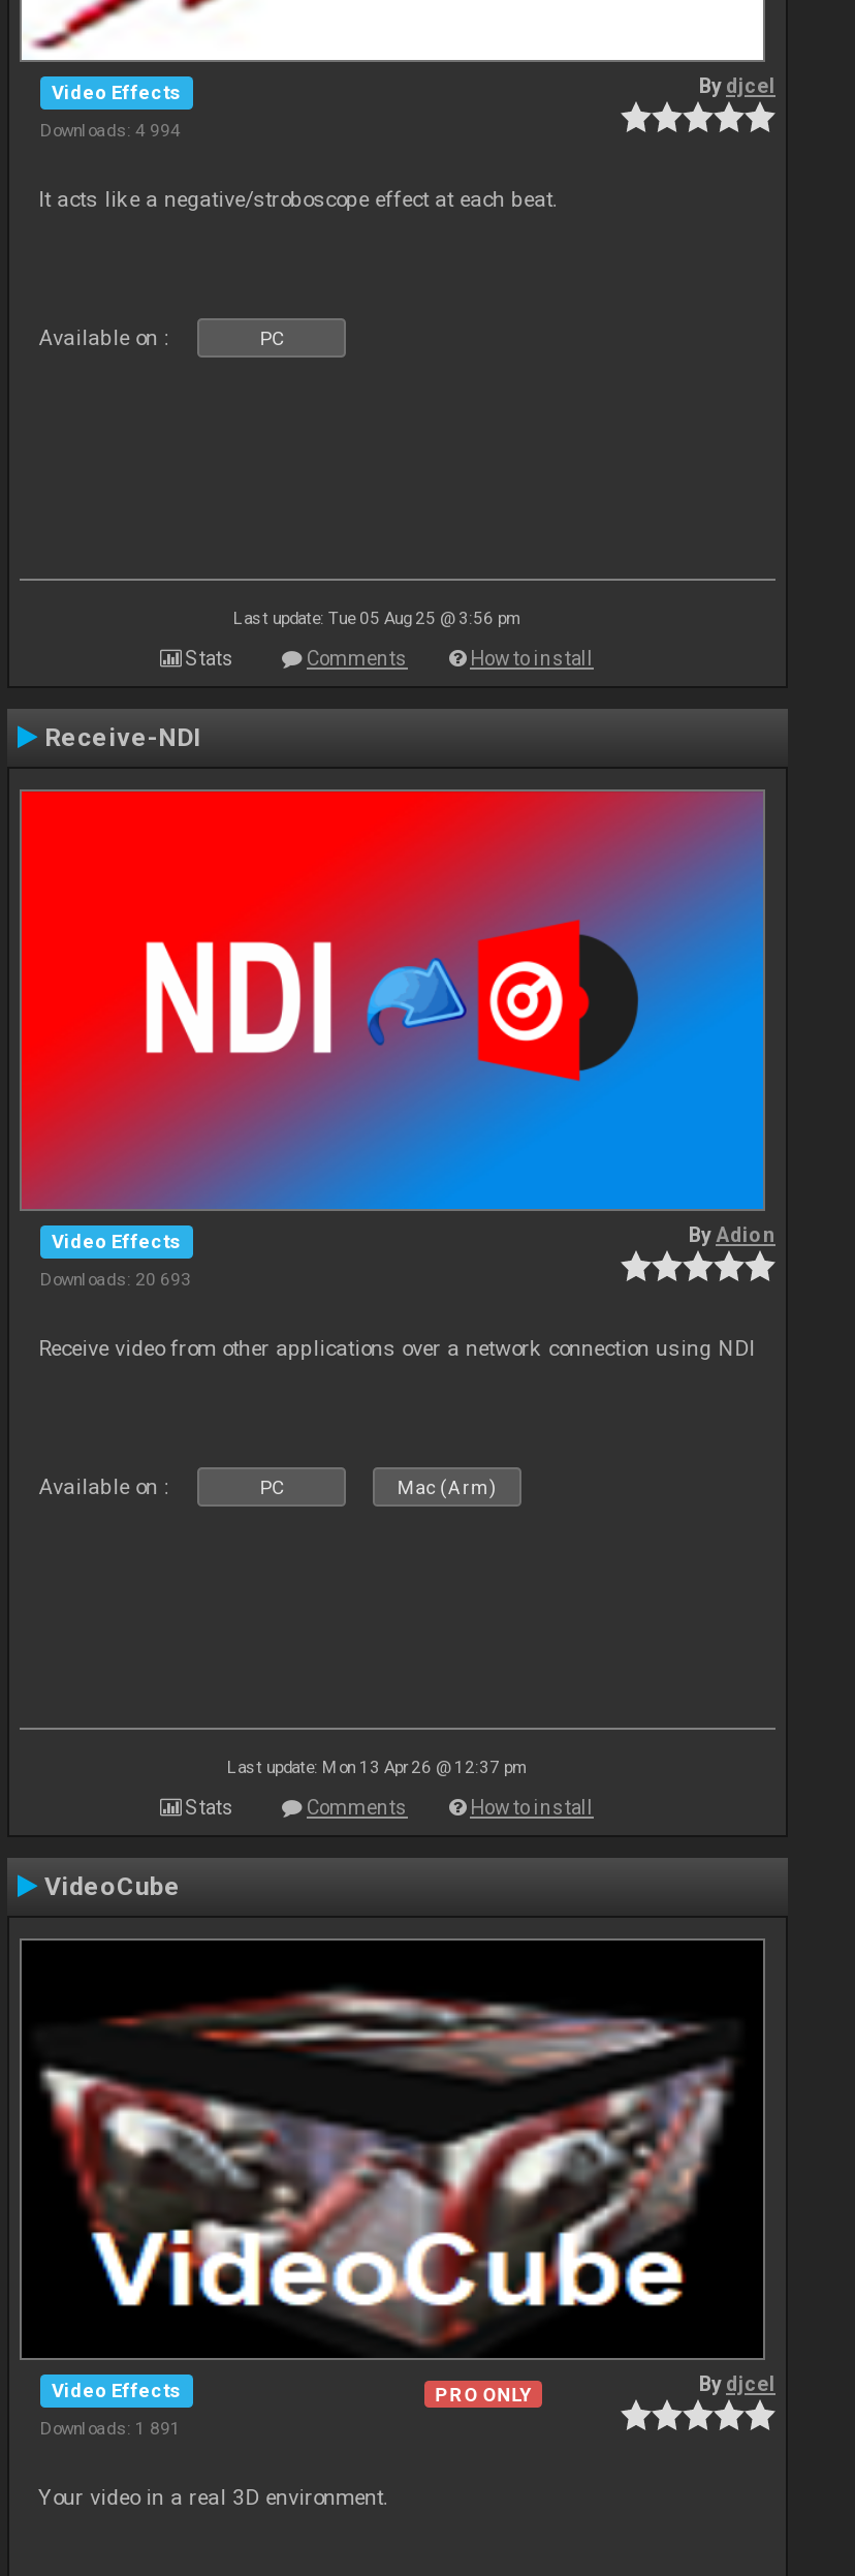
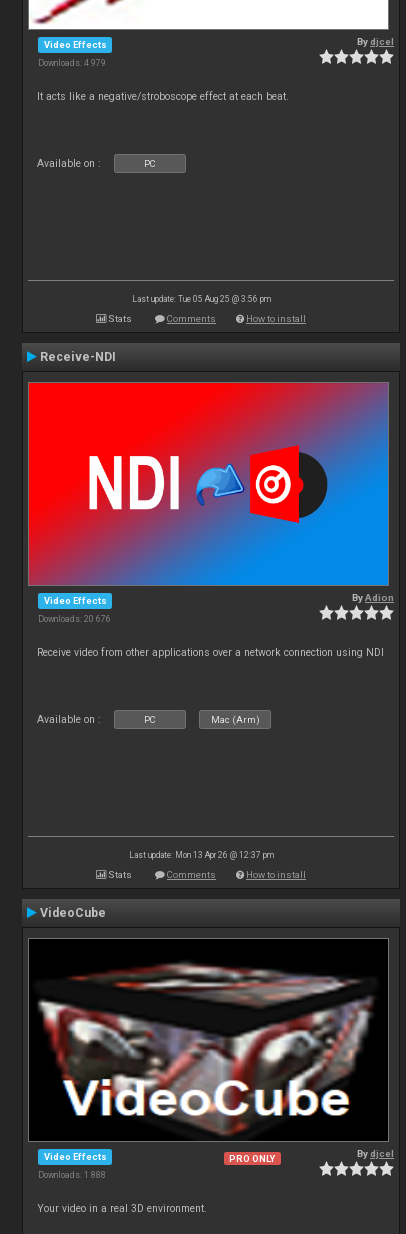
- Downloads: 4 994
+ Downloads: 4 979

- Downloads: 20 693
+ Downloads: 20 676

- Downloads: 1 891
+ Downloads: 1 888
